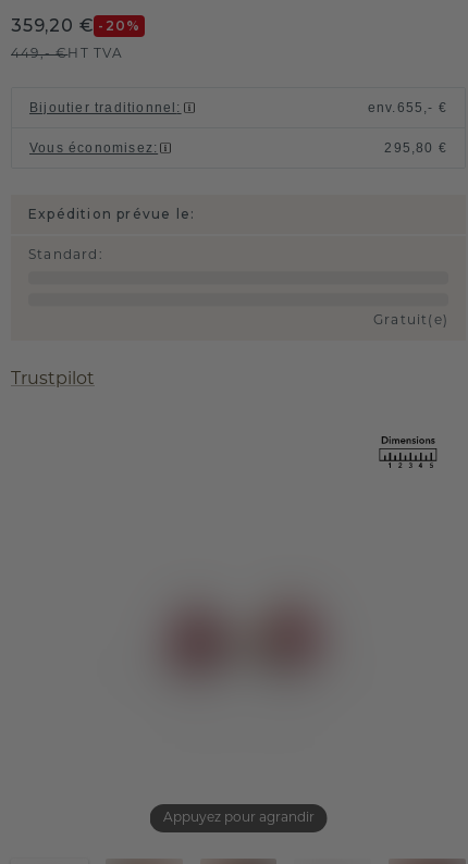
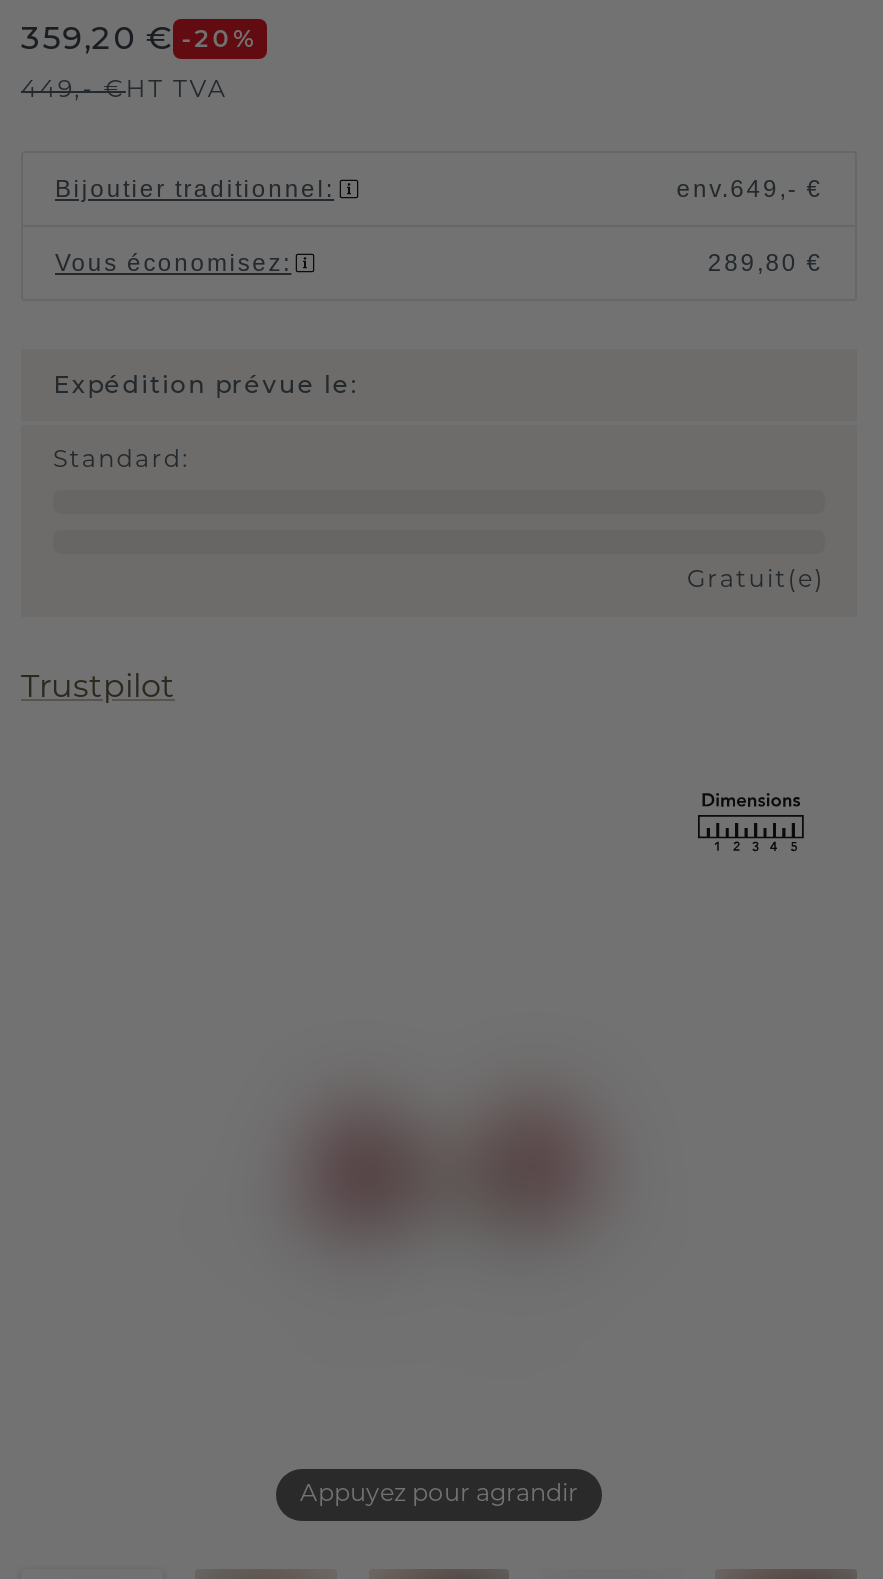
- env. 655,- €
+ env. 649,- €

- 295,80 €
+ 289,80 €
